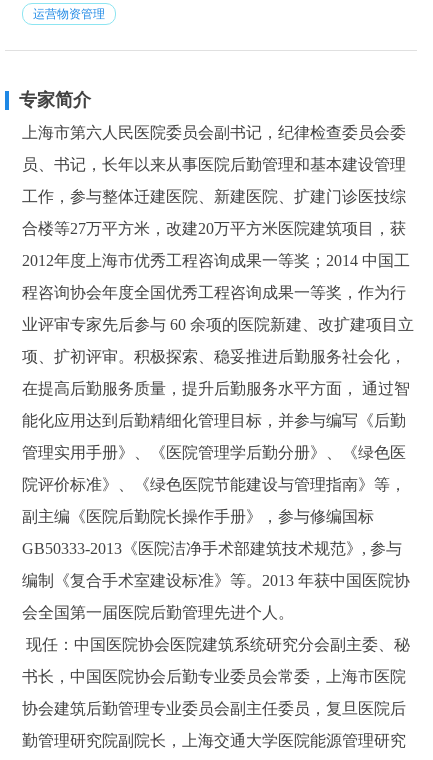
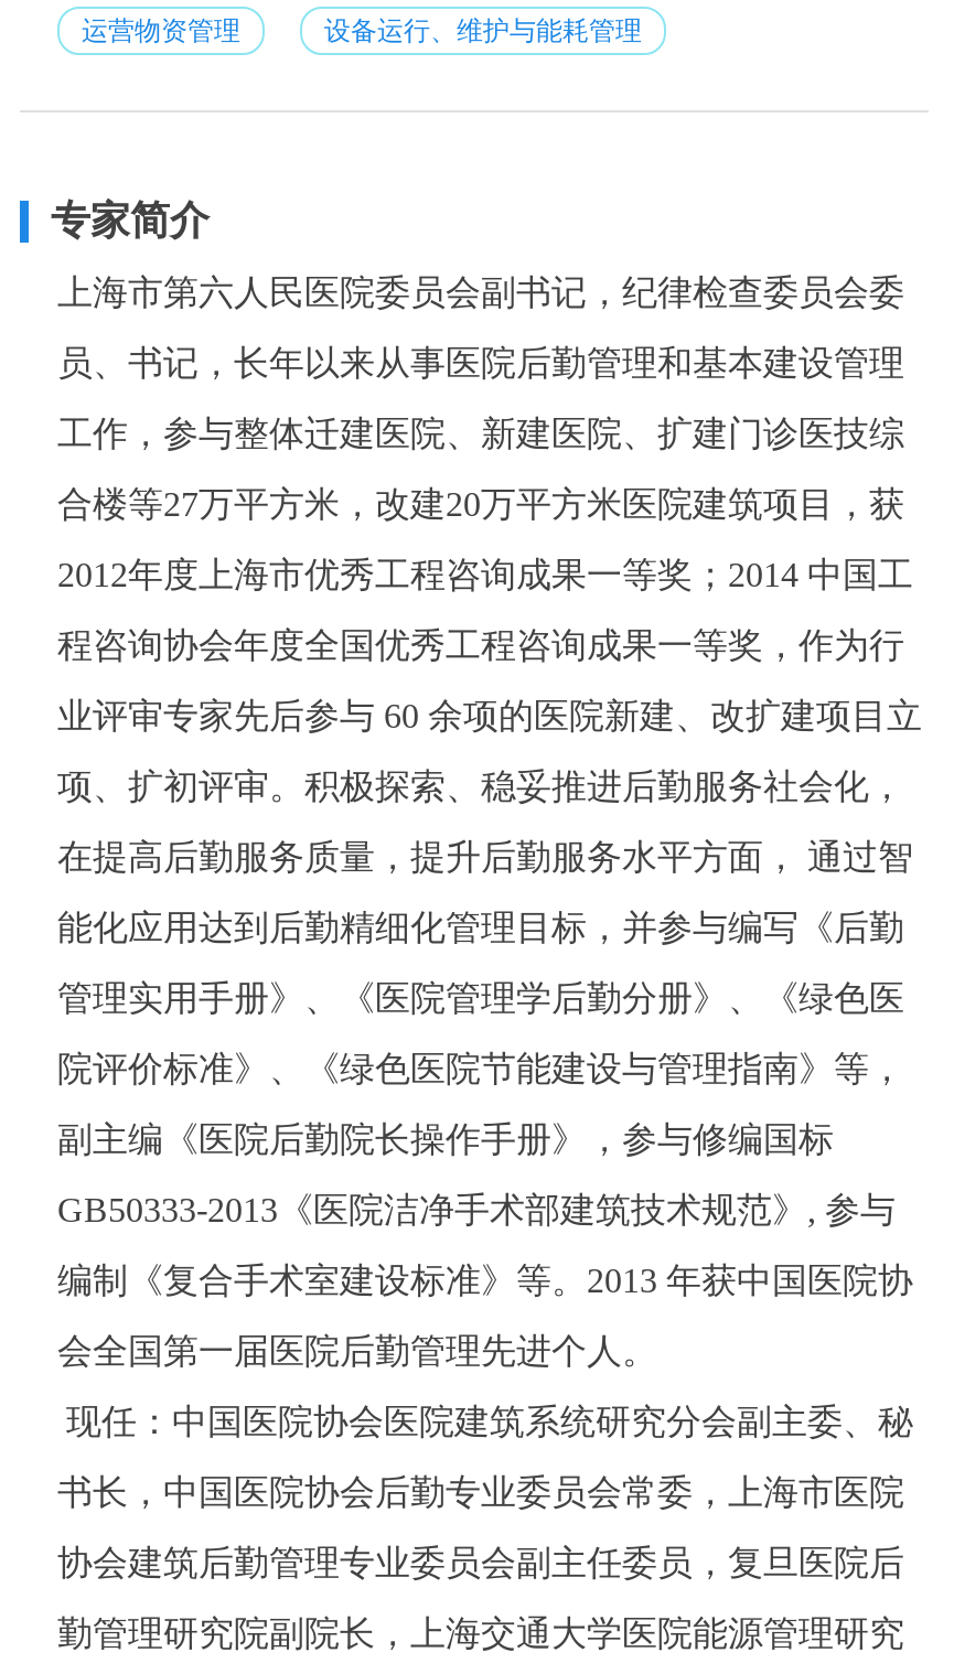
+ 设备运行、维护与能耗管理
